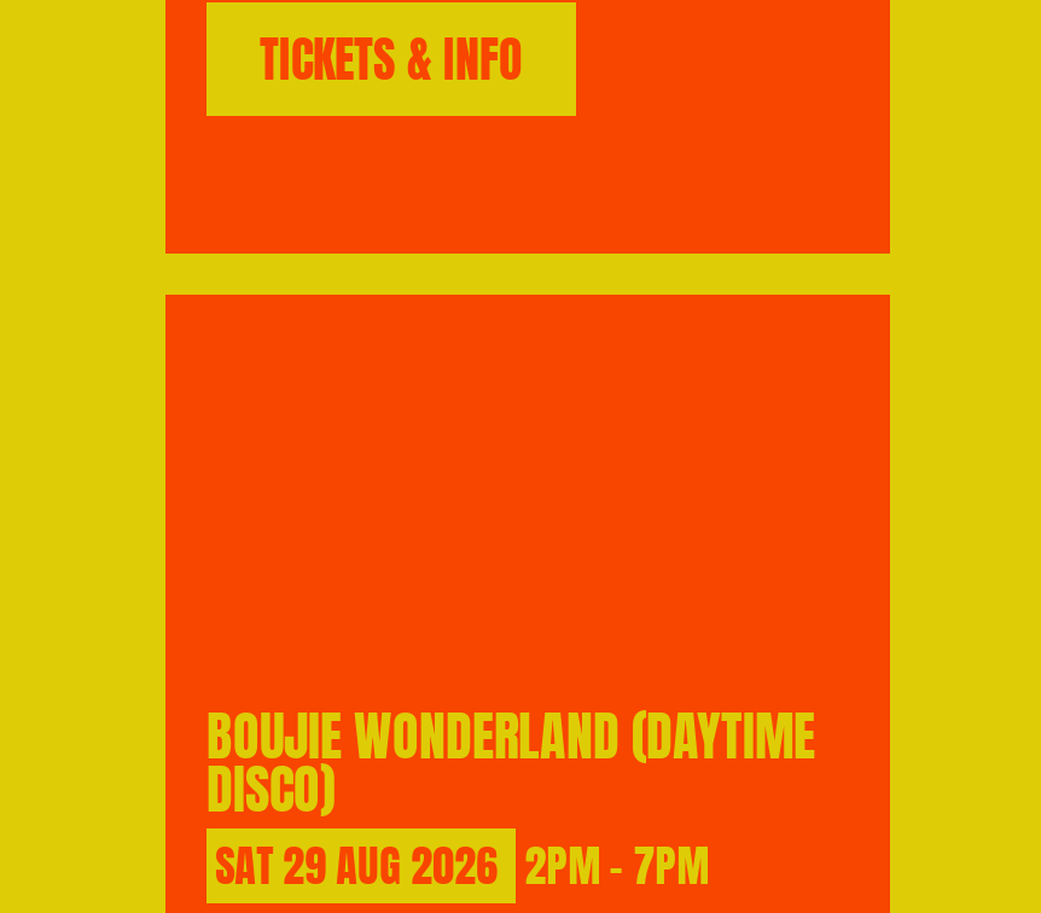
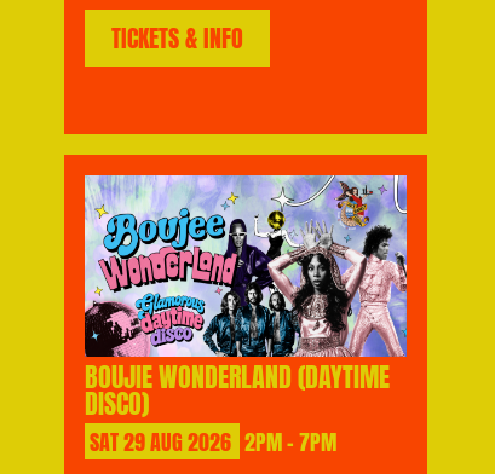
+ [image]
